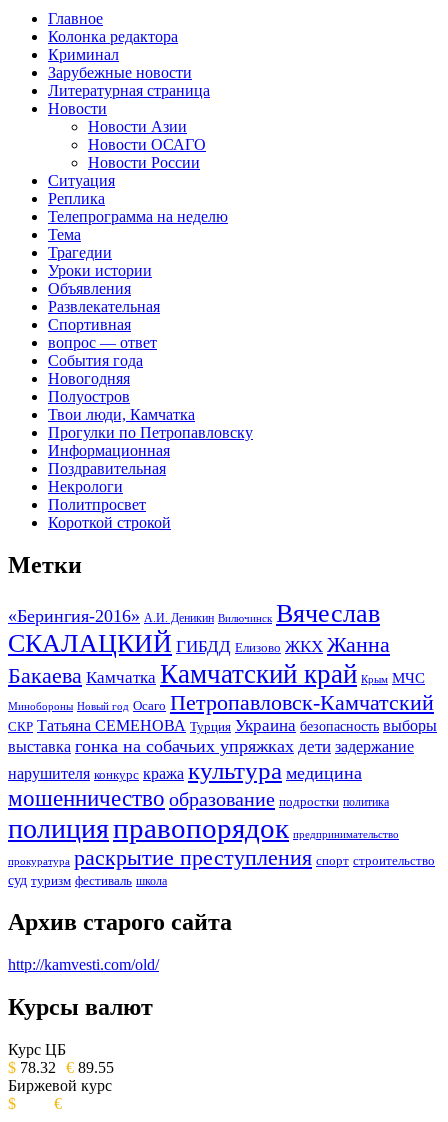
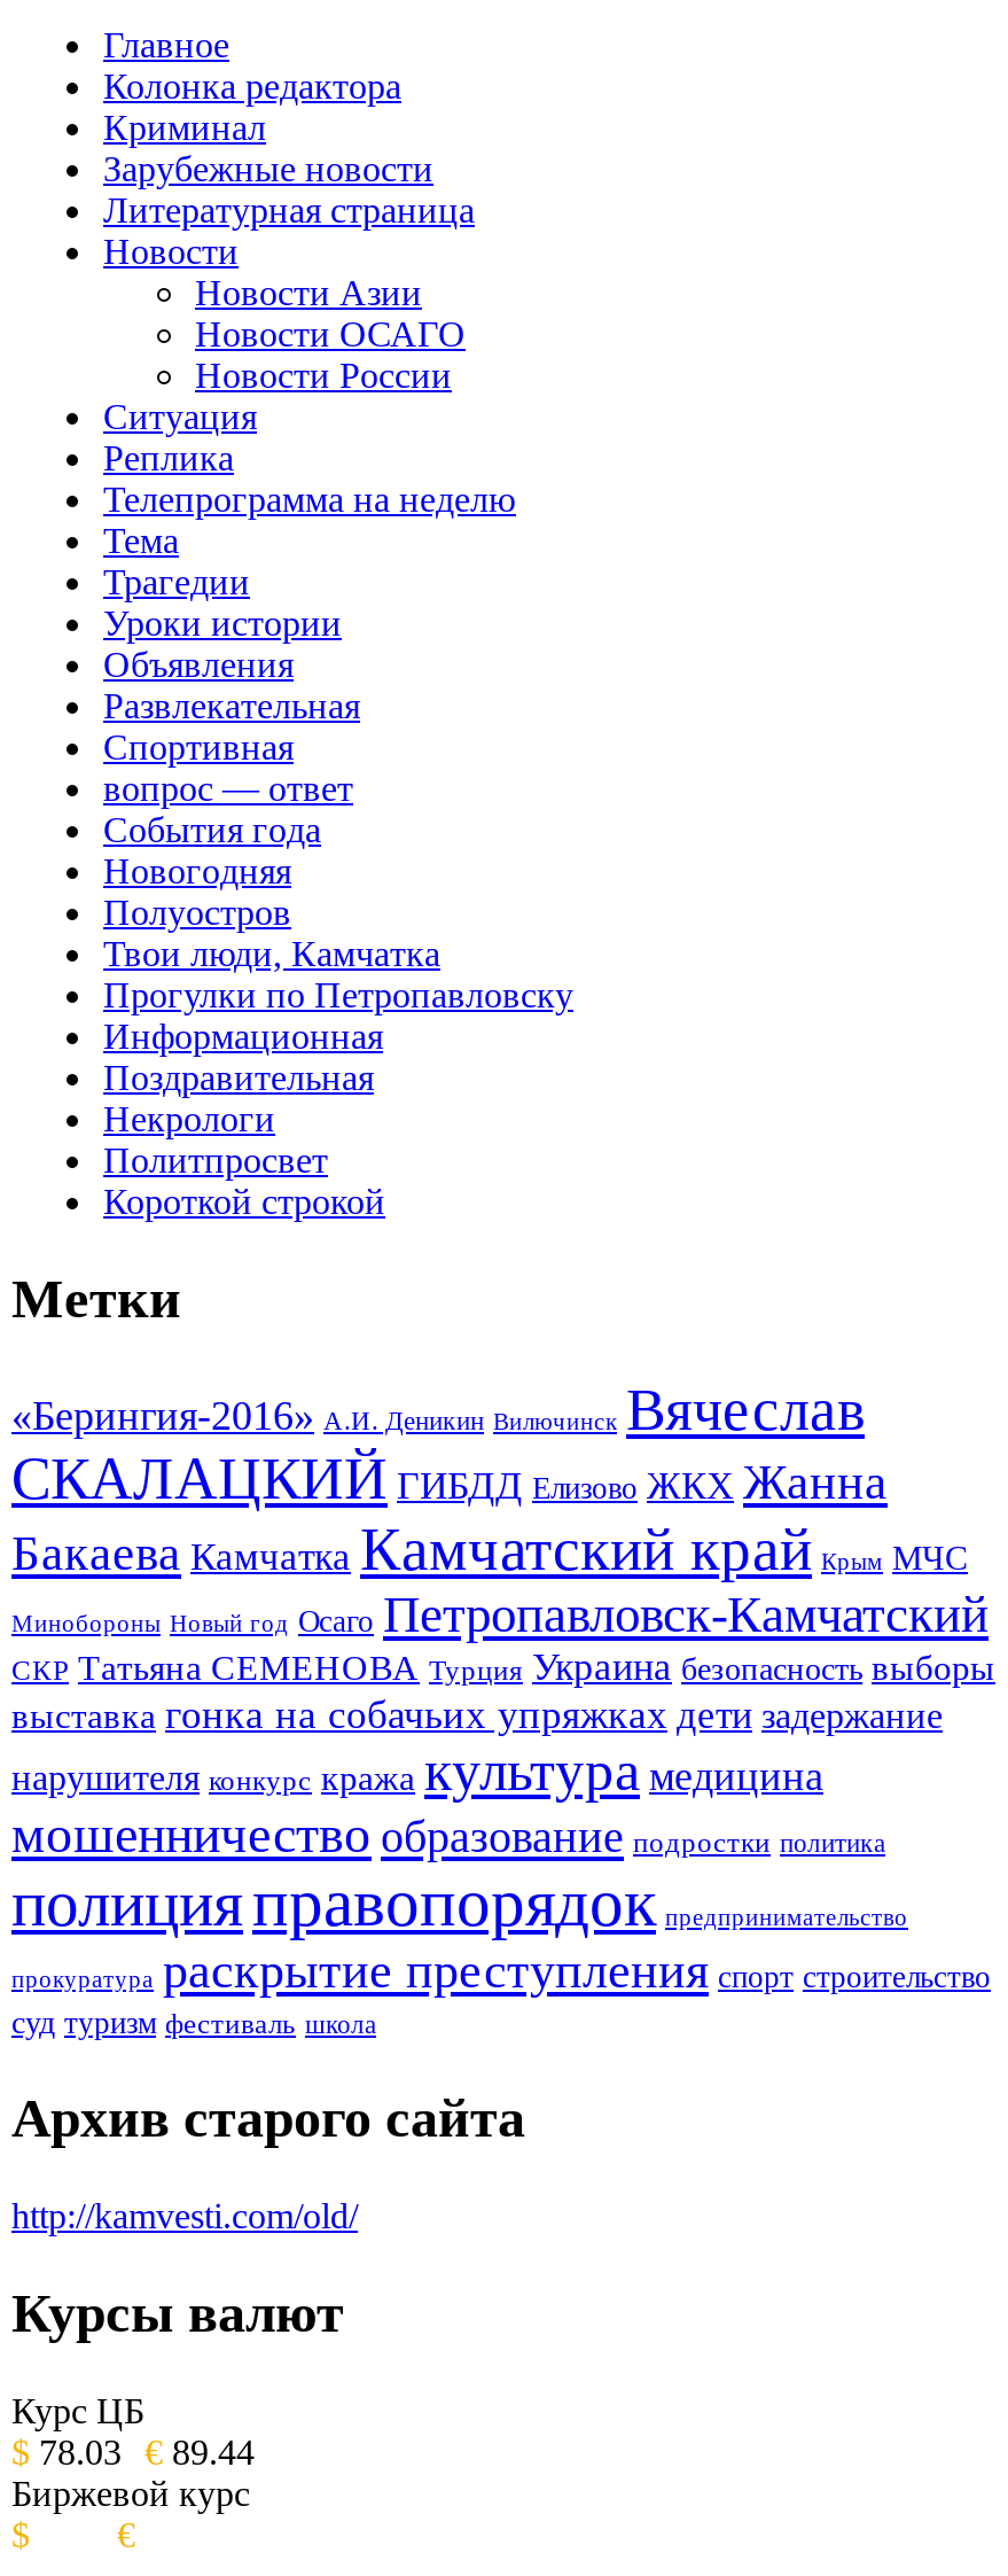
- $ 78.32 € 89.55
+ $ 78.03 € 89.44
